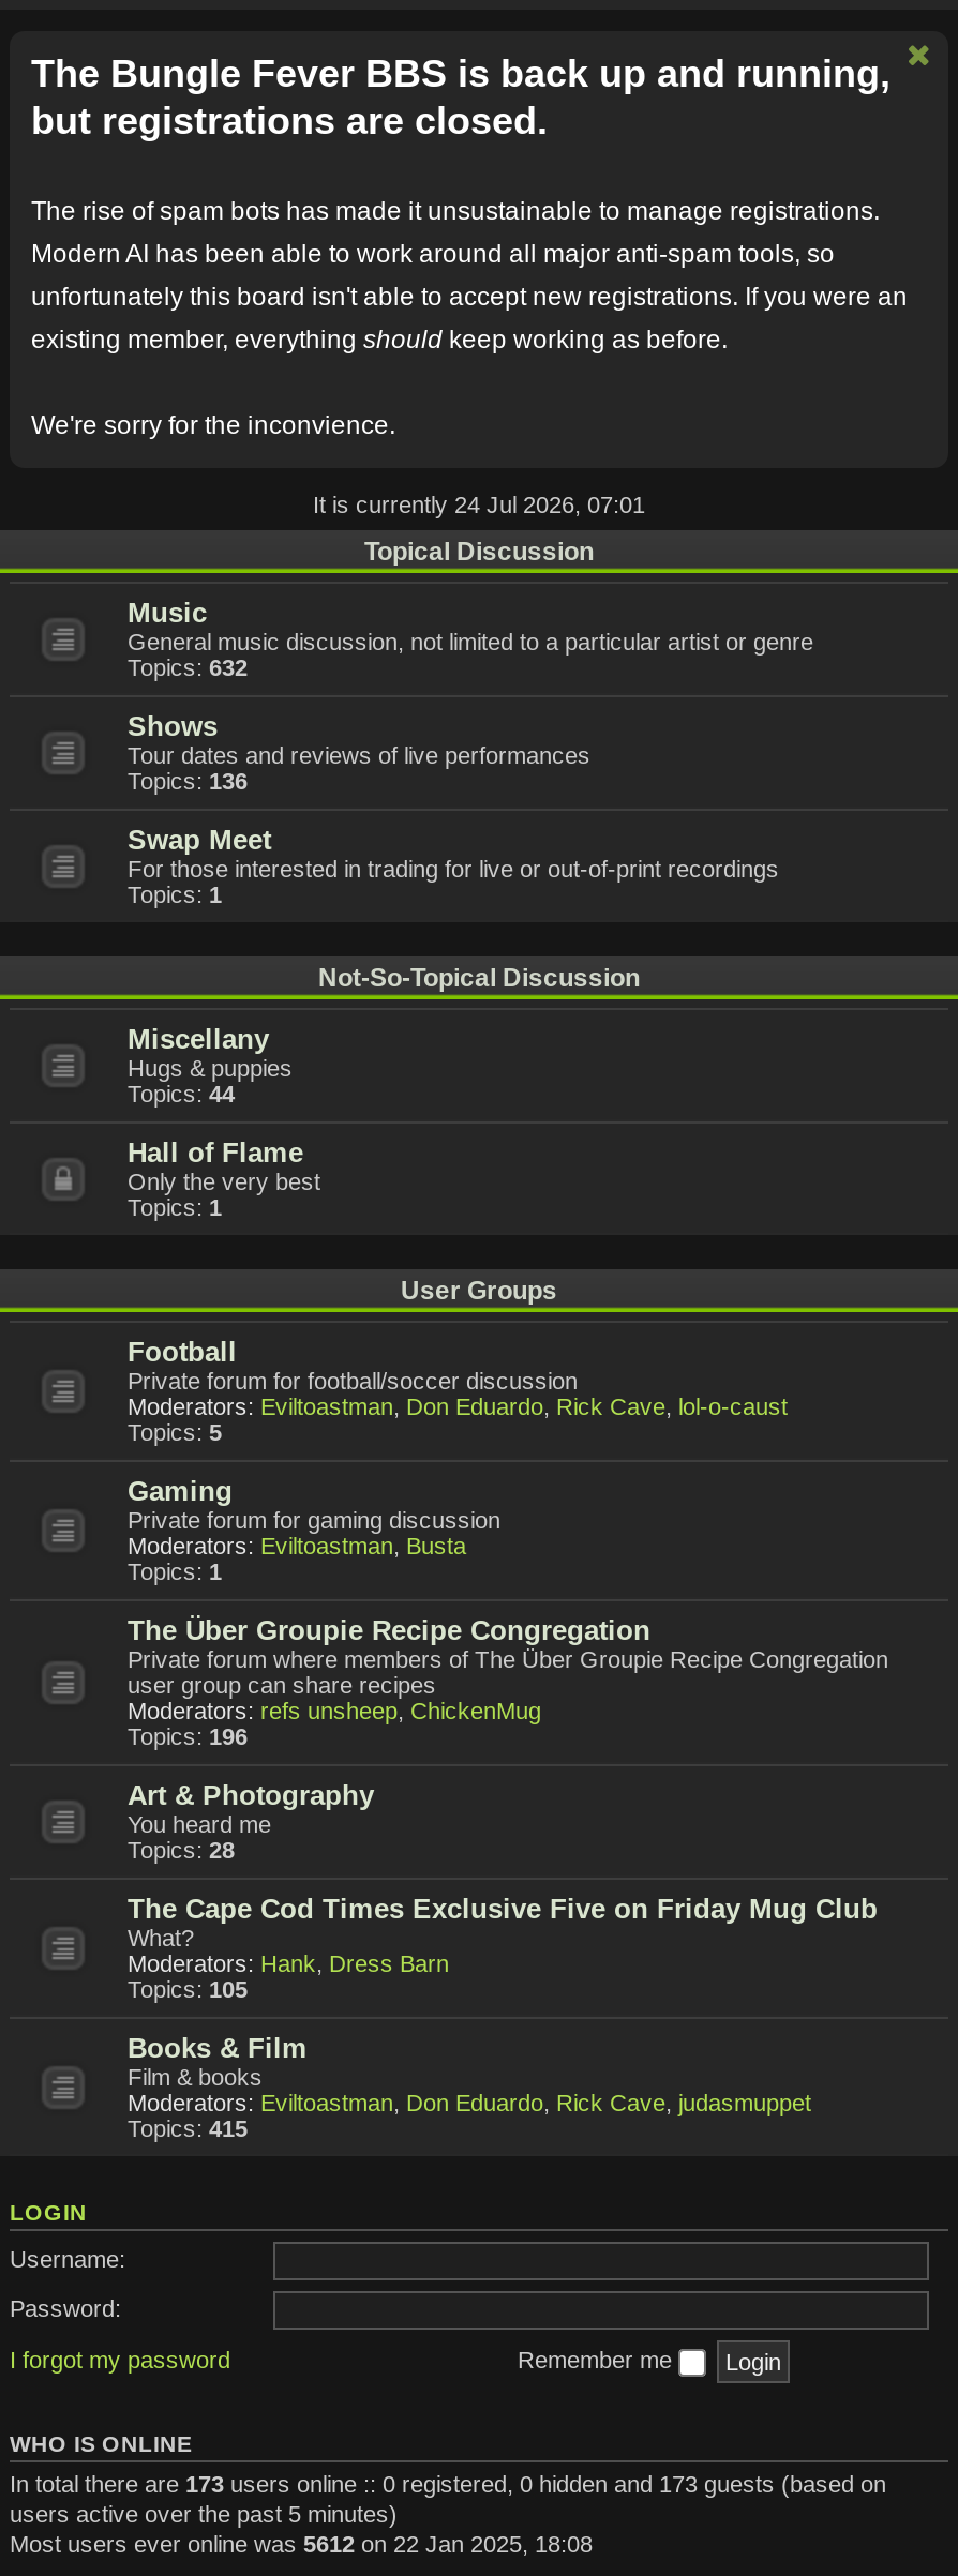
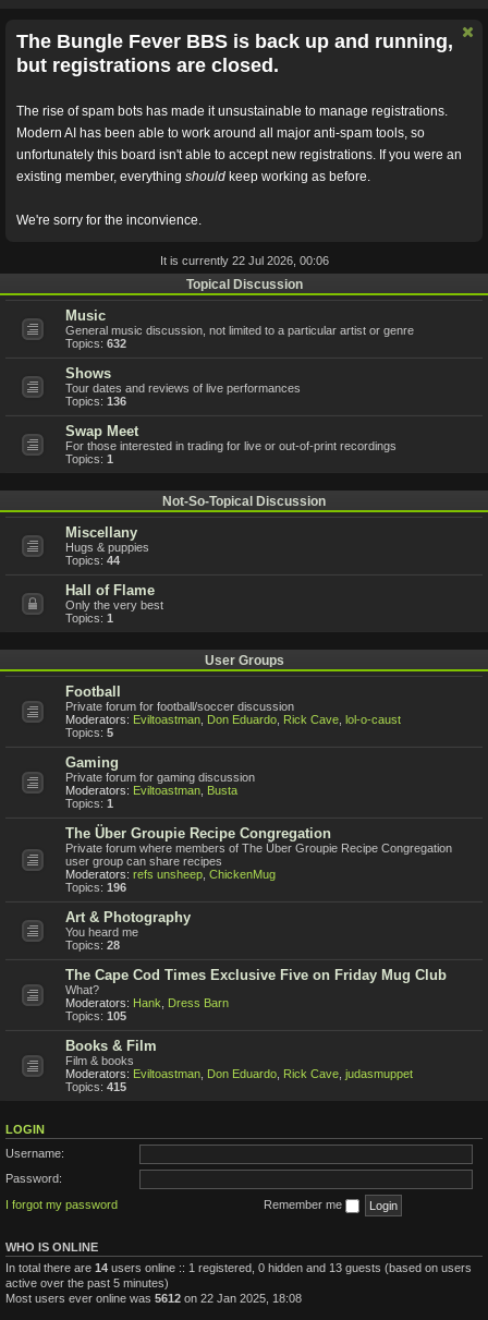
- It is currently 24 Jul 2026, 07:01
+ It is currently 22 Jul 2026, 00:06

- In total there are 173 users online :: 0 registered, 0 hidden and 173 guests (based on
- users active over the past 5 minutes)
+ In total there are 14 users online :: 1 registered, 0 hidden and 13 guests (based on users
+ active over the past 5 minutes)
